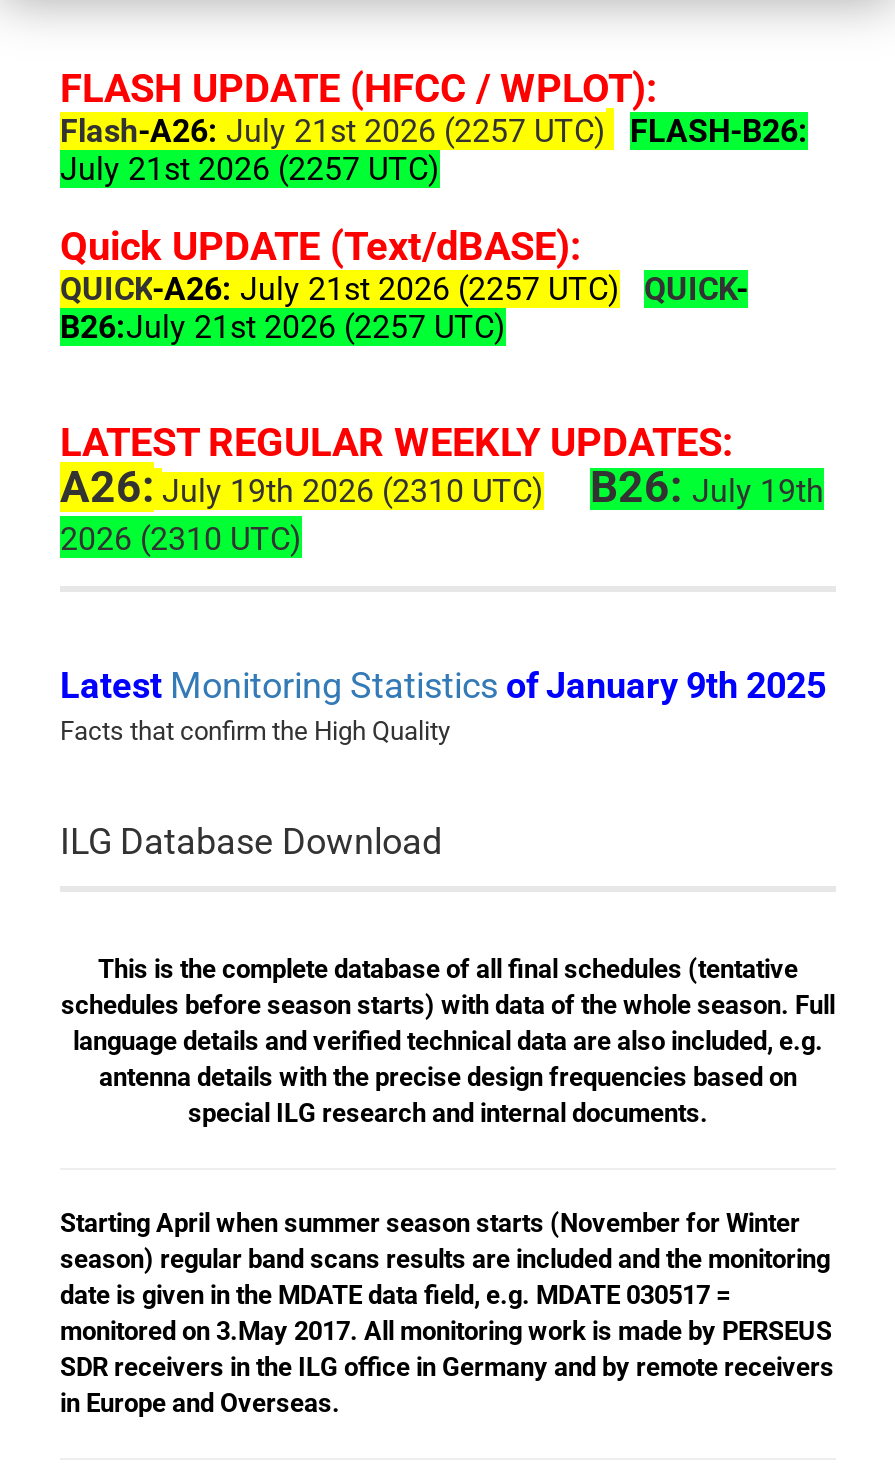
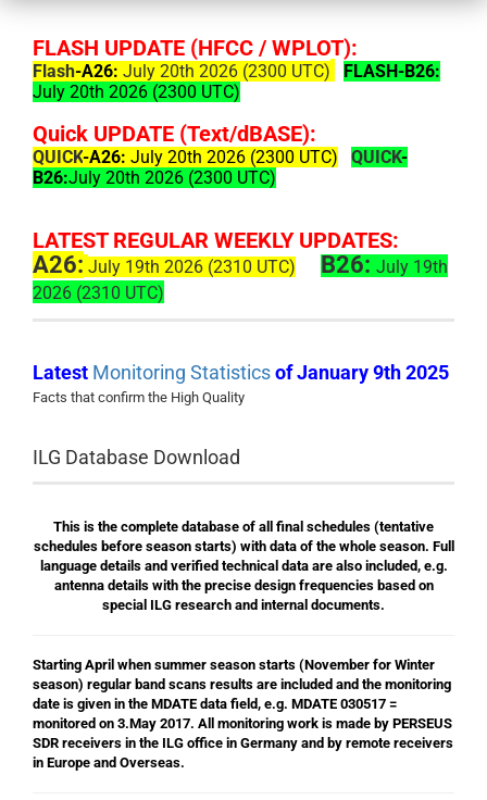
- Flash-A26: July 21st 2026 (2257 UTC)
+ Flash-A26: July 20th 2026 (2300 UTC)

- July 21st 2026 (2257 UTC)
+ July 20th 2026 (2300 UTC)

- QUICK-A26: July 21st 2026 (2257 UTC)
+ QUICK-A26: July 20th 2026 (2300 UTC)

- B26:July 21st 2026 (2257 UTC)
+ B26:July 20th 2026 (2300 UTC)
